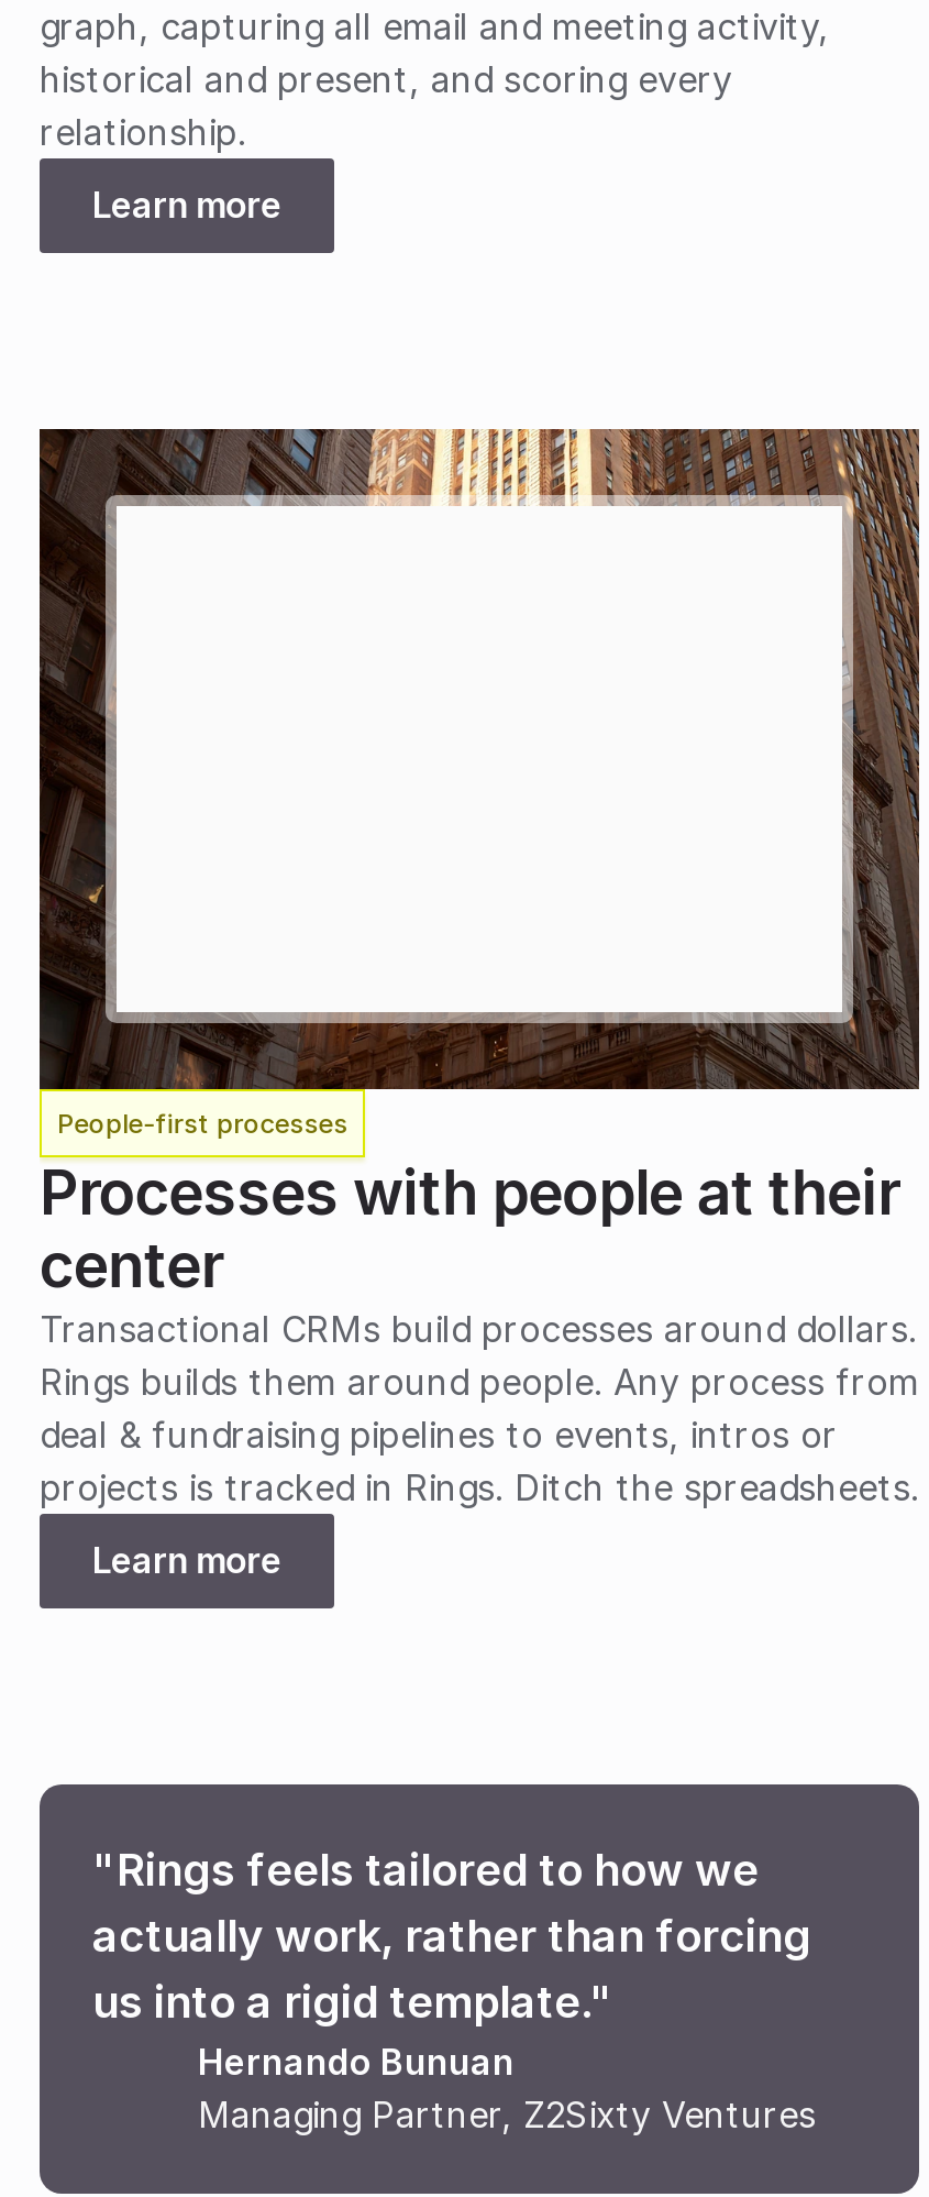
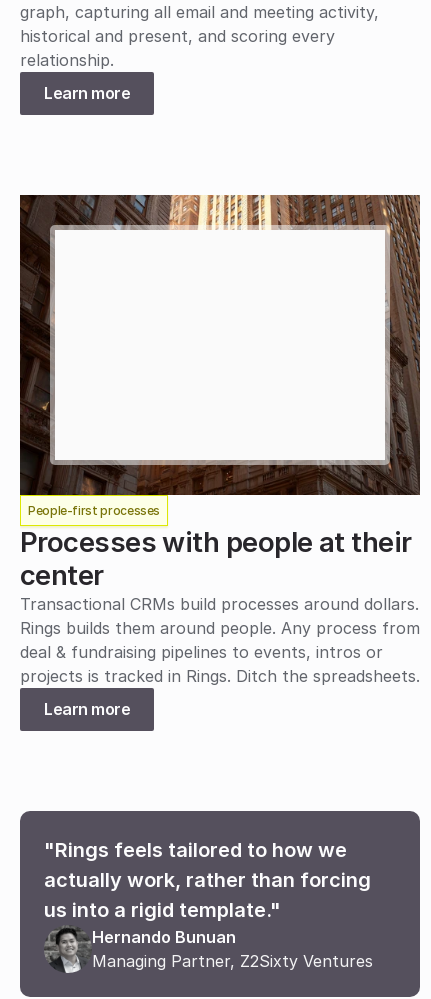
+ [image]
